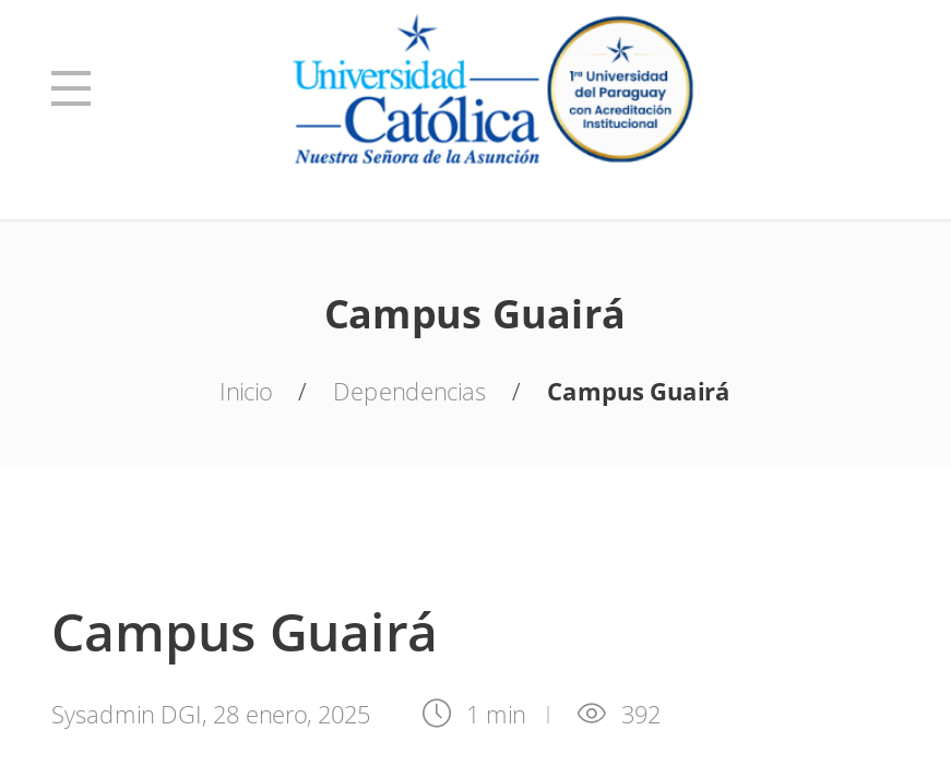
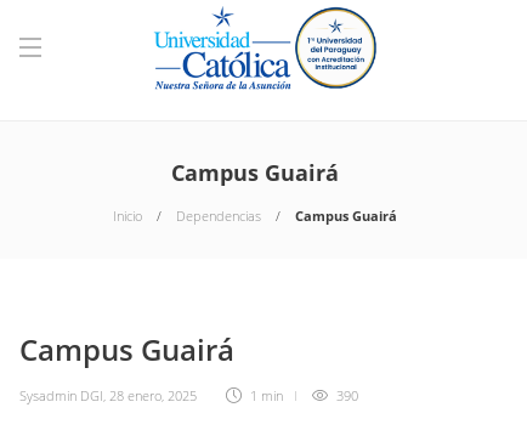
- 392
+ 390
